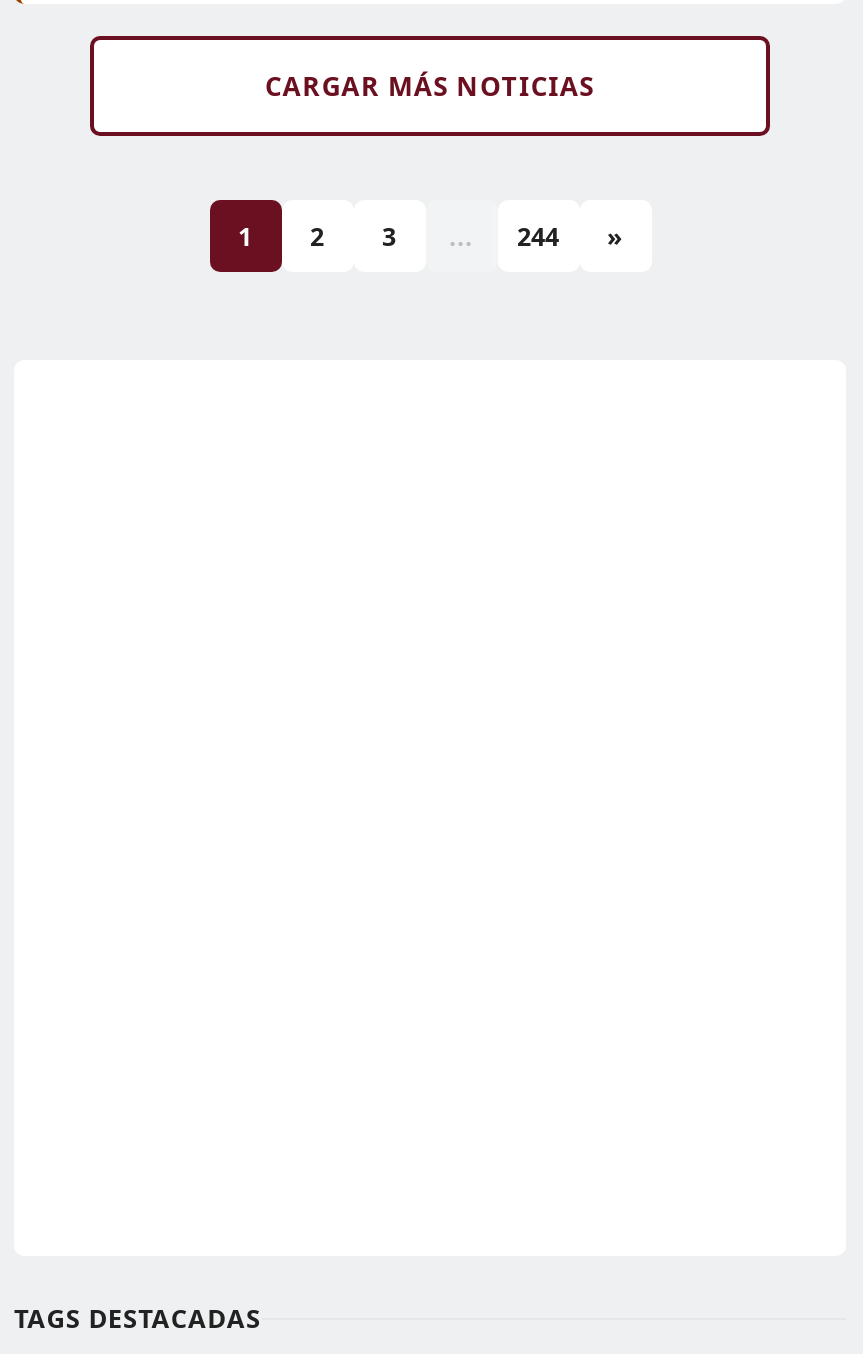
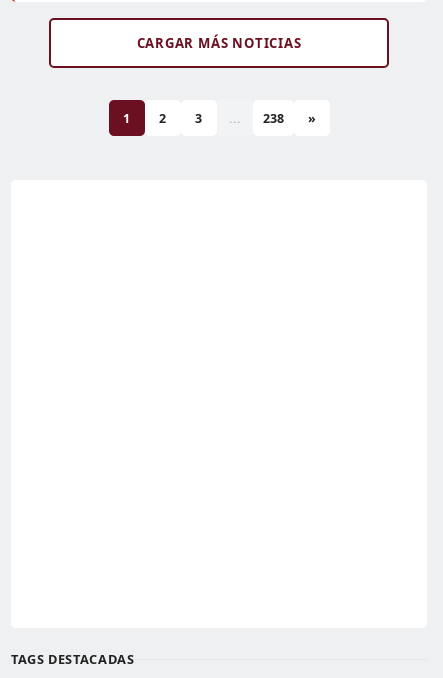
- 244
+ 238
